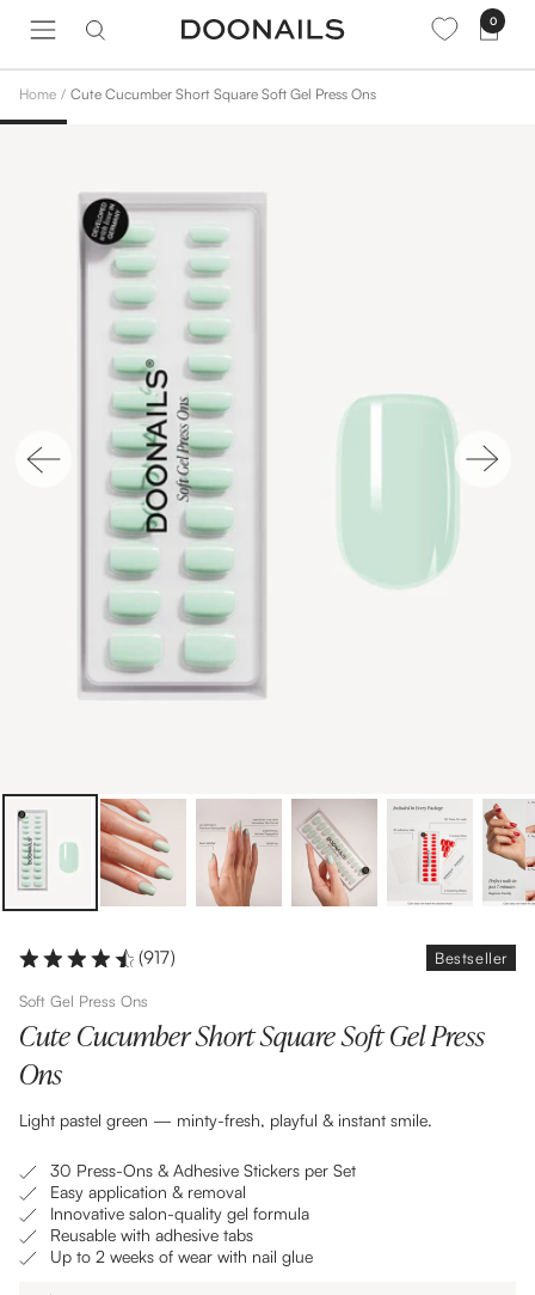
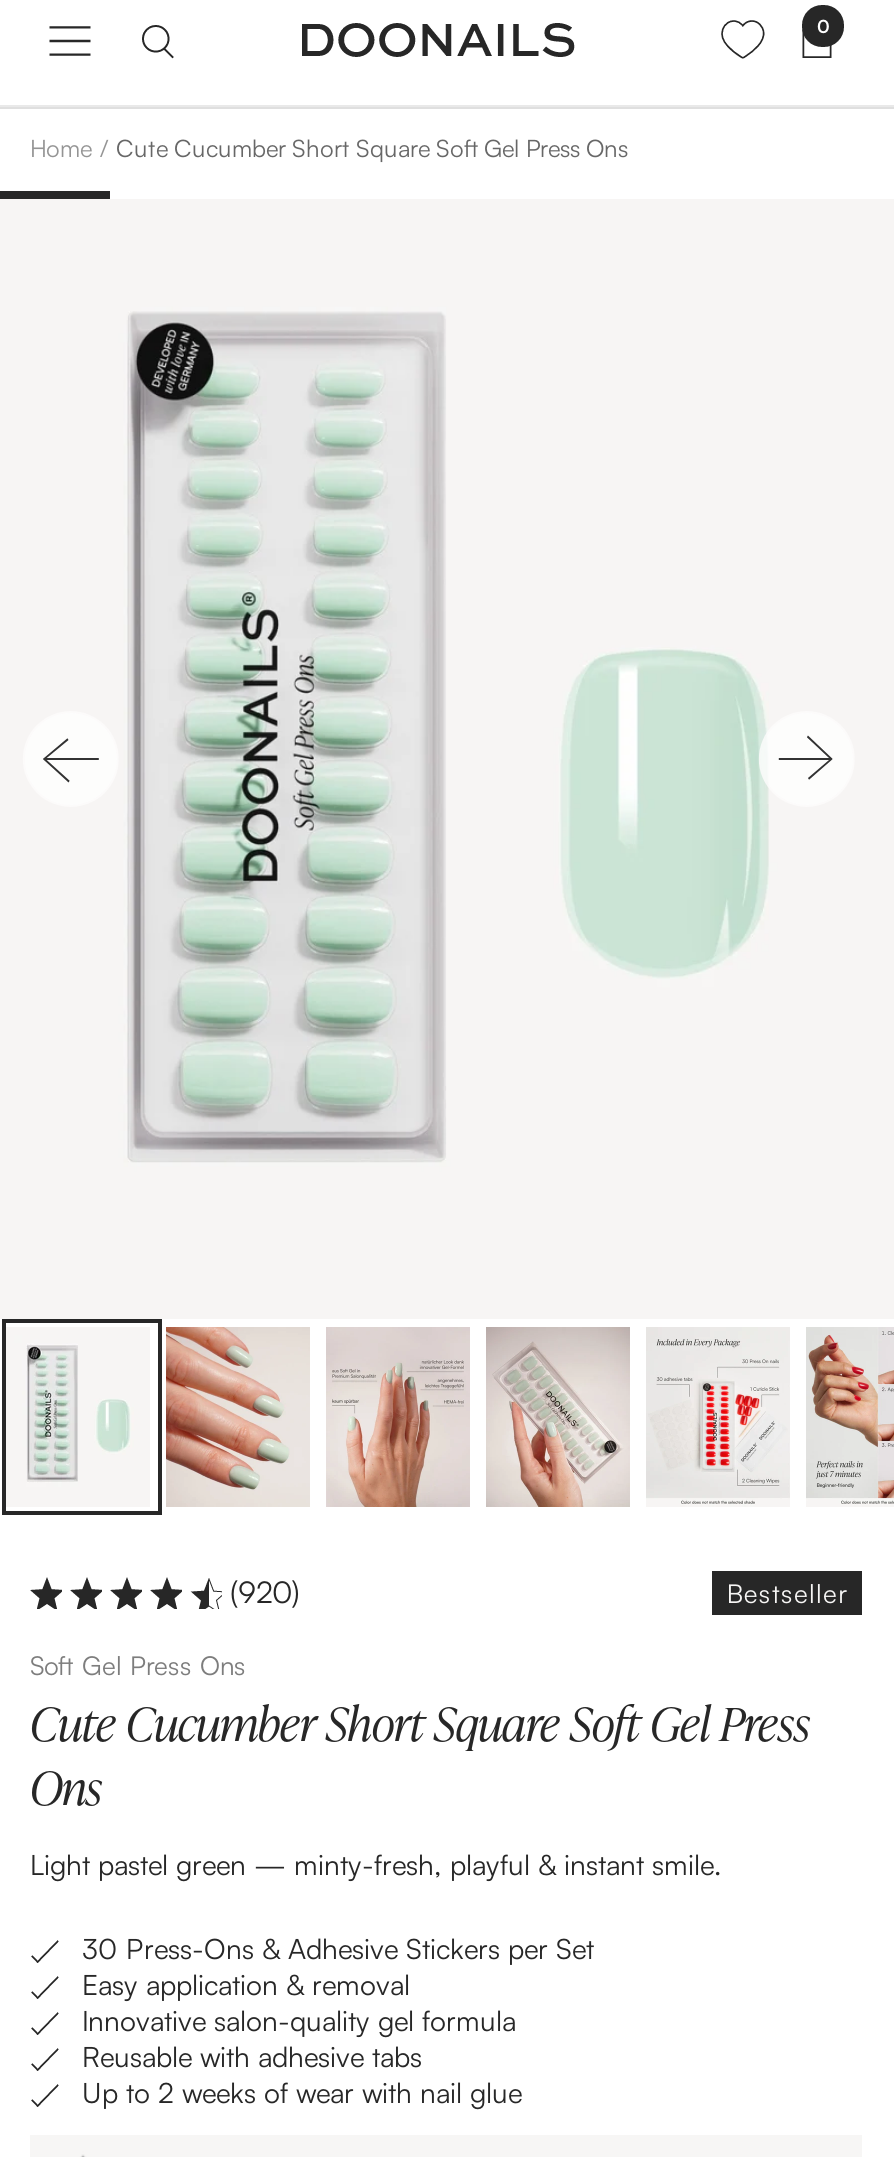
- (917)
+ (920)
